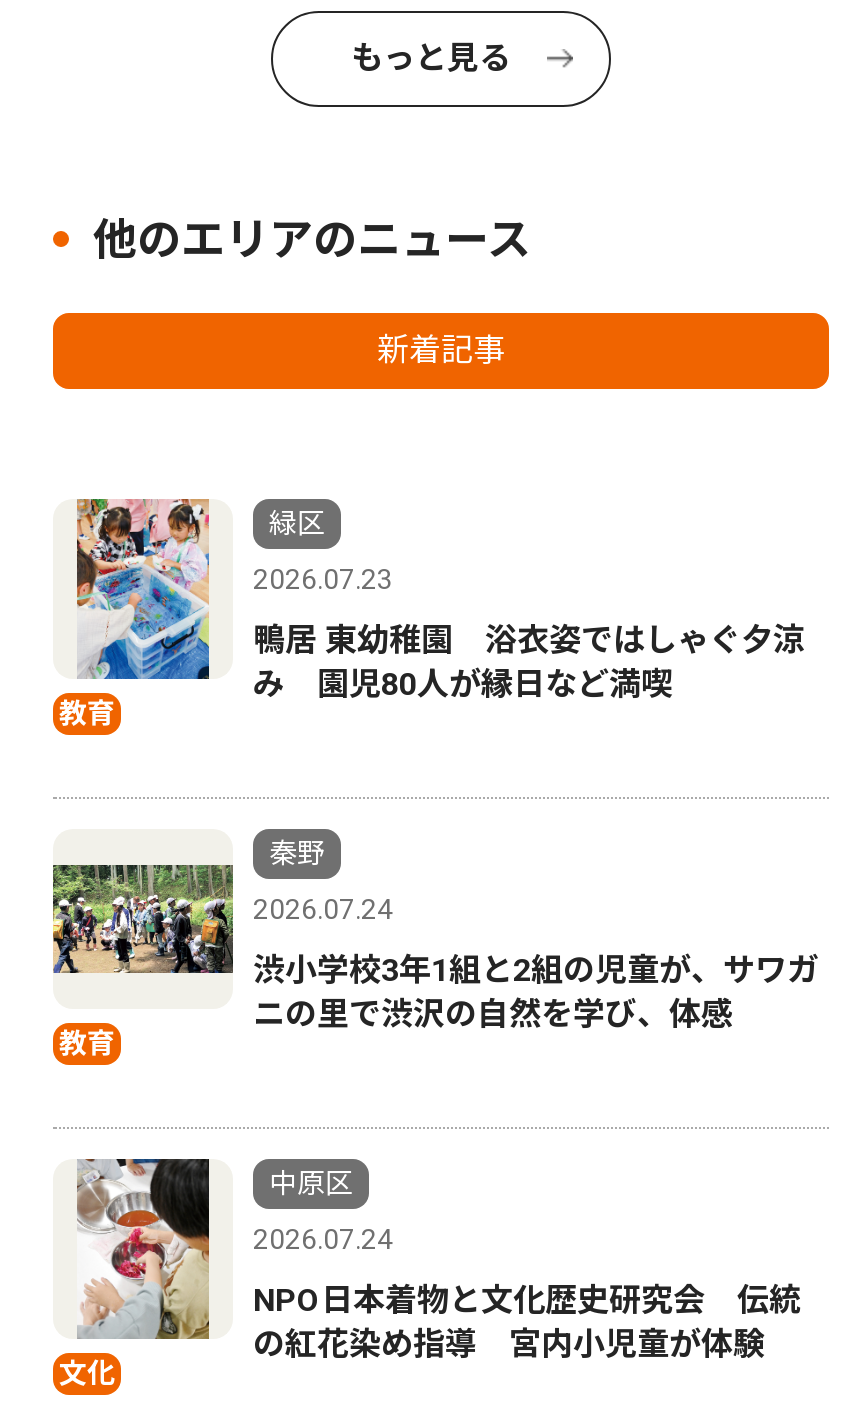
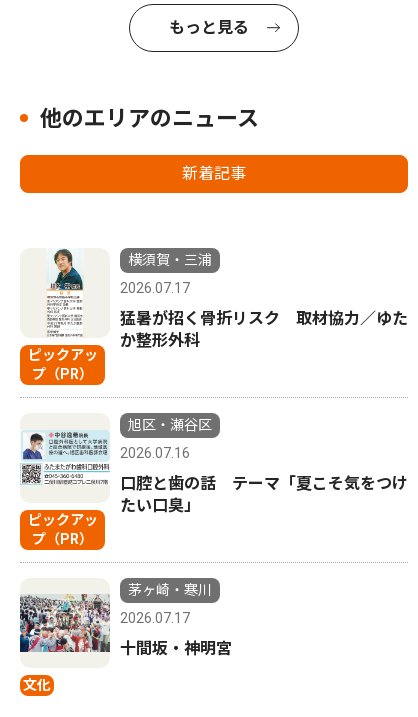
- [image]
- 教育
+ [image]
+ ピックアッ
+ プ（PR）

- 緑区
+ 横須賀・三浦

- 2026.07.23
+ 2026.07.17

- 鴨居 東幼稚園 浴衣姿ではしゃぐ夕涼
- み 園児80人が縁日など満喫
+ 猛暑が招く骨折リスク 取材協力／ゆた
+ か整形外科

- 秦野
+ 旭区・瀬谷区

- [image]
- 2026.07.24
+ [image]
+ 2026.07.16

- 渋小学校3年1組と2組の児童が、サワガ
- ニの里で渋沢の自然を学び、体感
+ 口腔と歯の話 テーマ「夏こそ気をつけ
+ たい口臭」

- 教育
+ ピックアッ
+ プ（PR）

- [image]
- 2026.07.24
+ [image]
+ 2026.07.17

- 中原区
+ 茅ヶ崎・寒川

- NPO日本着物と文化歴史研究会 伝統
- の紅花染め指導 宮内小児童が体験
+ 十間坂・神明宮
